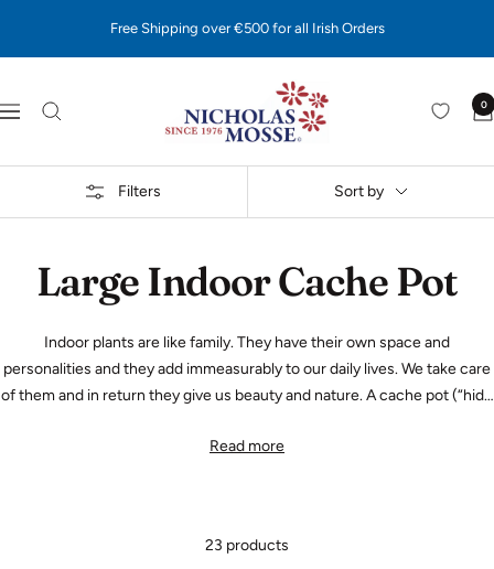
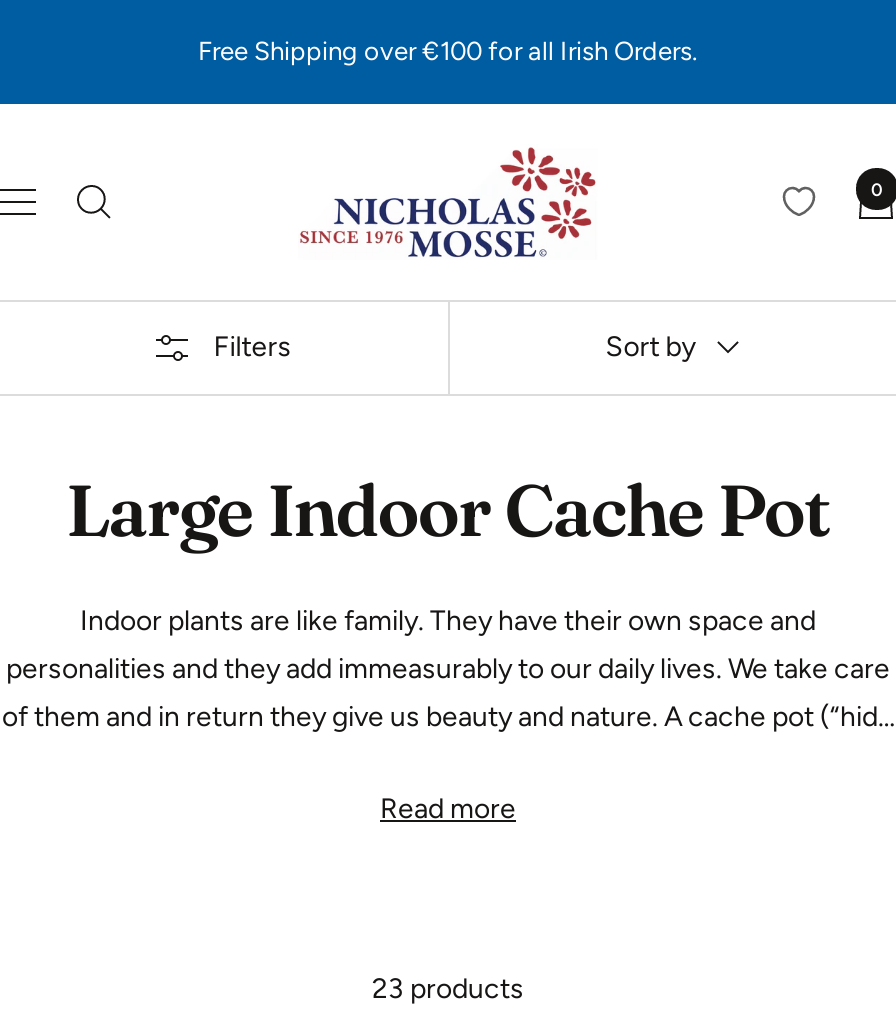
- Free Shipping over €500 for all Irish Orders
+ Free Shipping over €100 for all Irish Orders.
